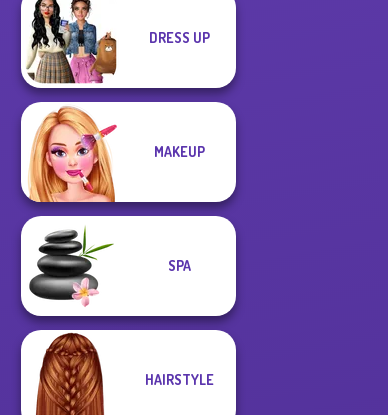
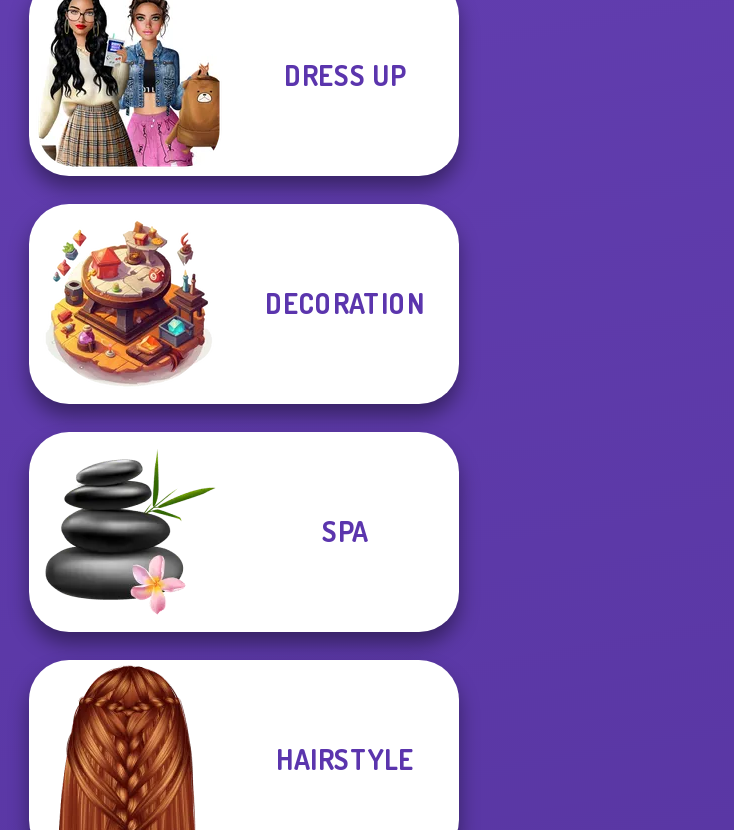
- [image]
- MAKEUP
+ [image]
+ DECORATION
